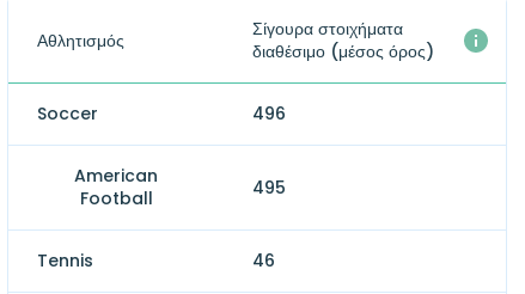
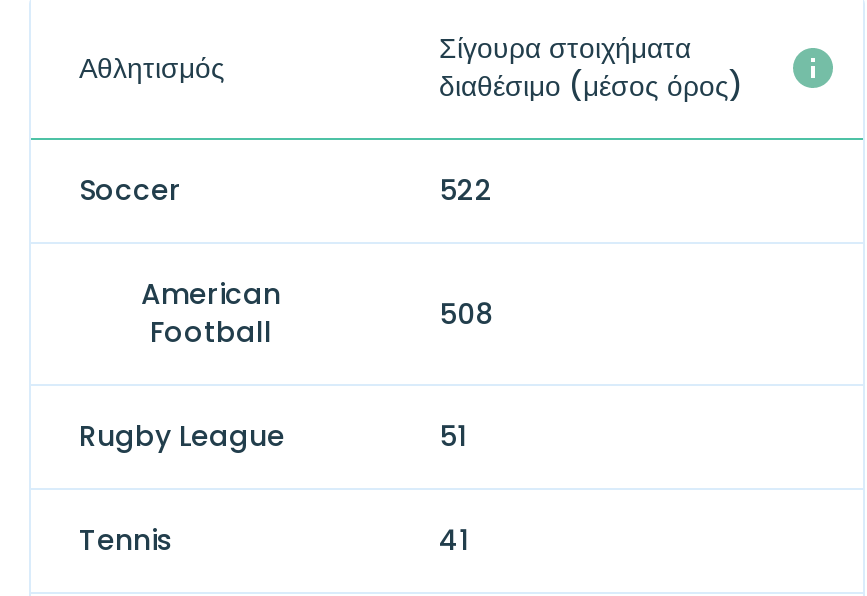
- 496
+ 522

- 495
+ 508
+ Rugby League
+ 51

- 46
+ 41
